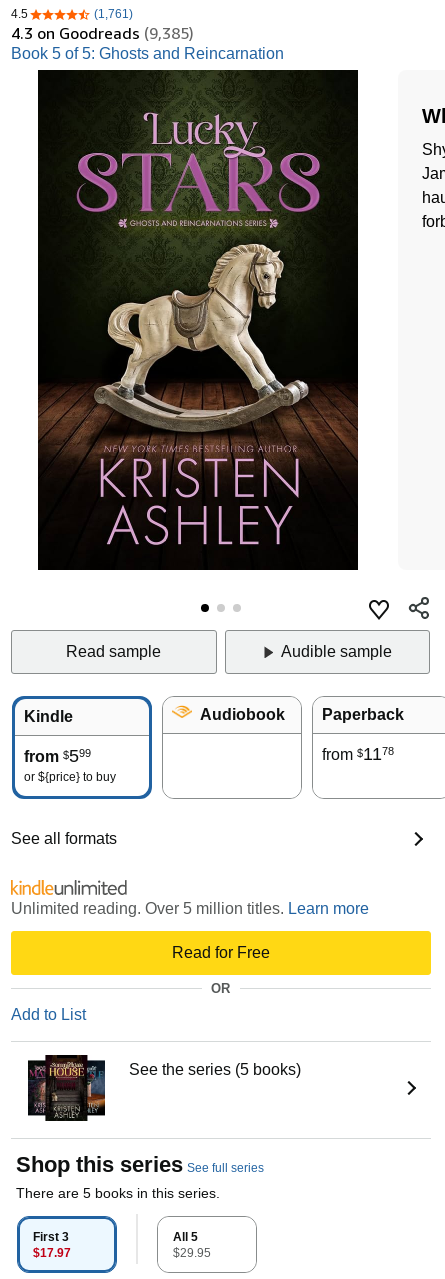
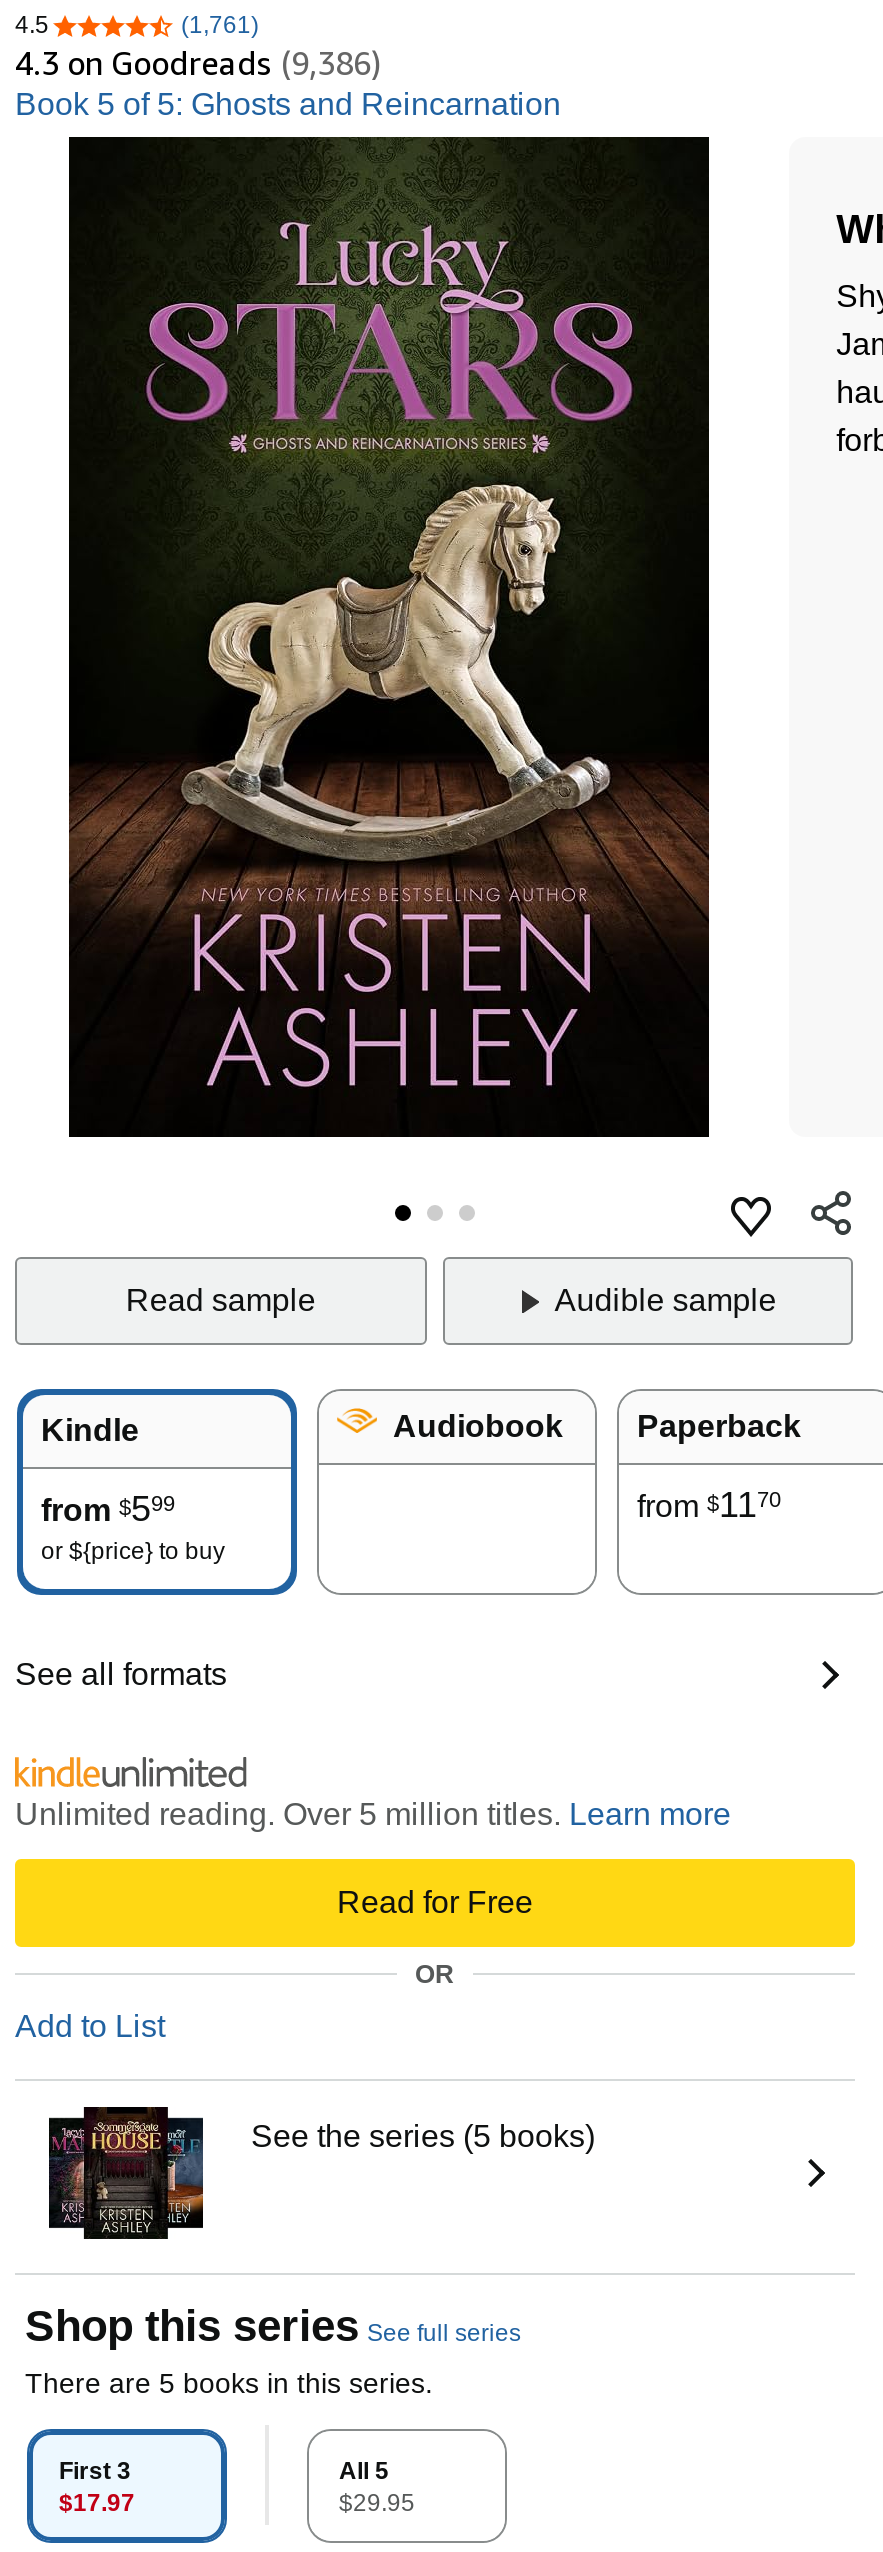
- 4.3 on Goodreads (9,385)
+ 4.3 on Goodreads (9,386)

- from $1178
+ from $1170
